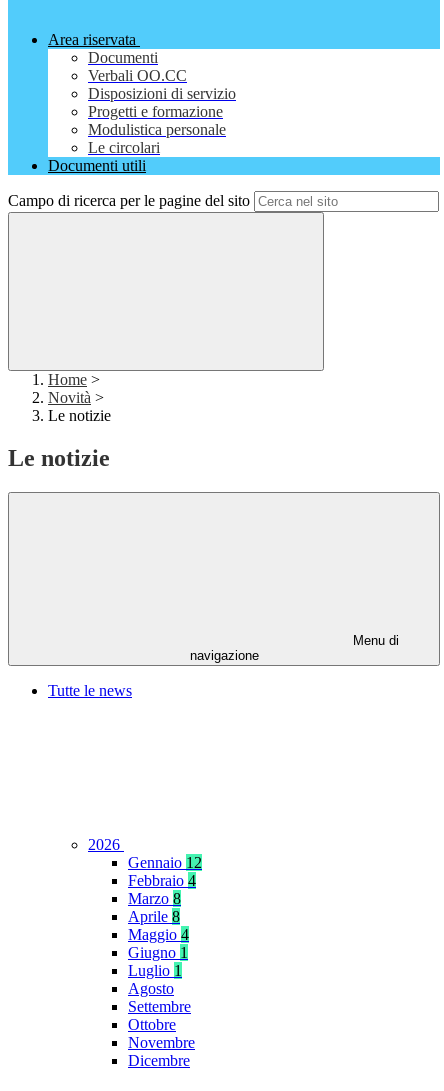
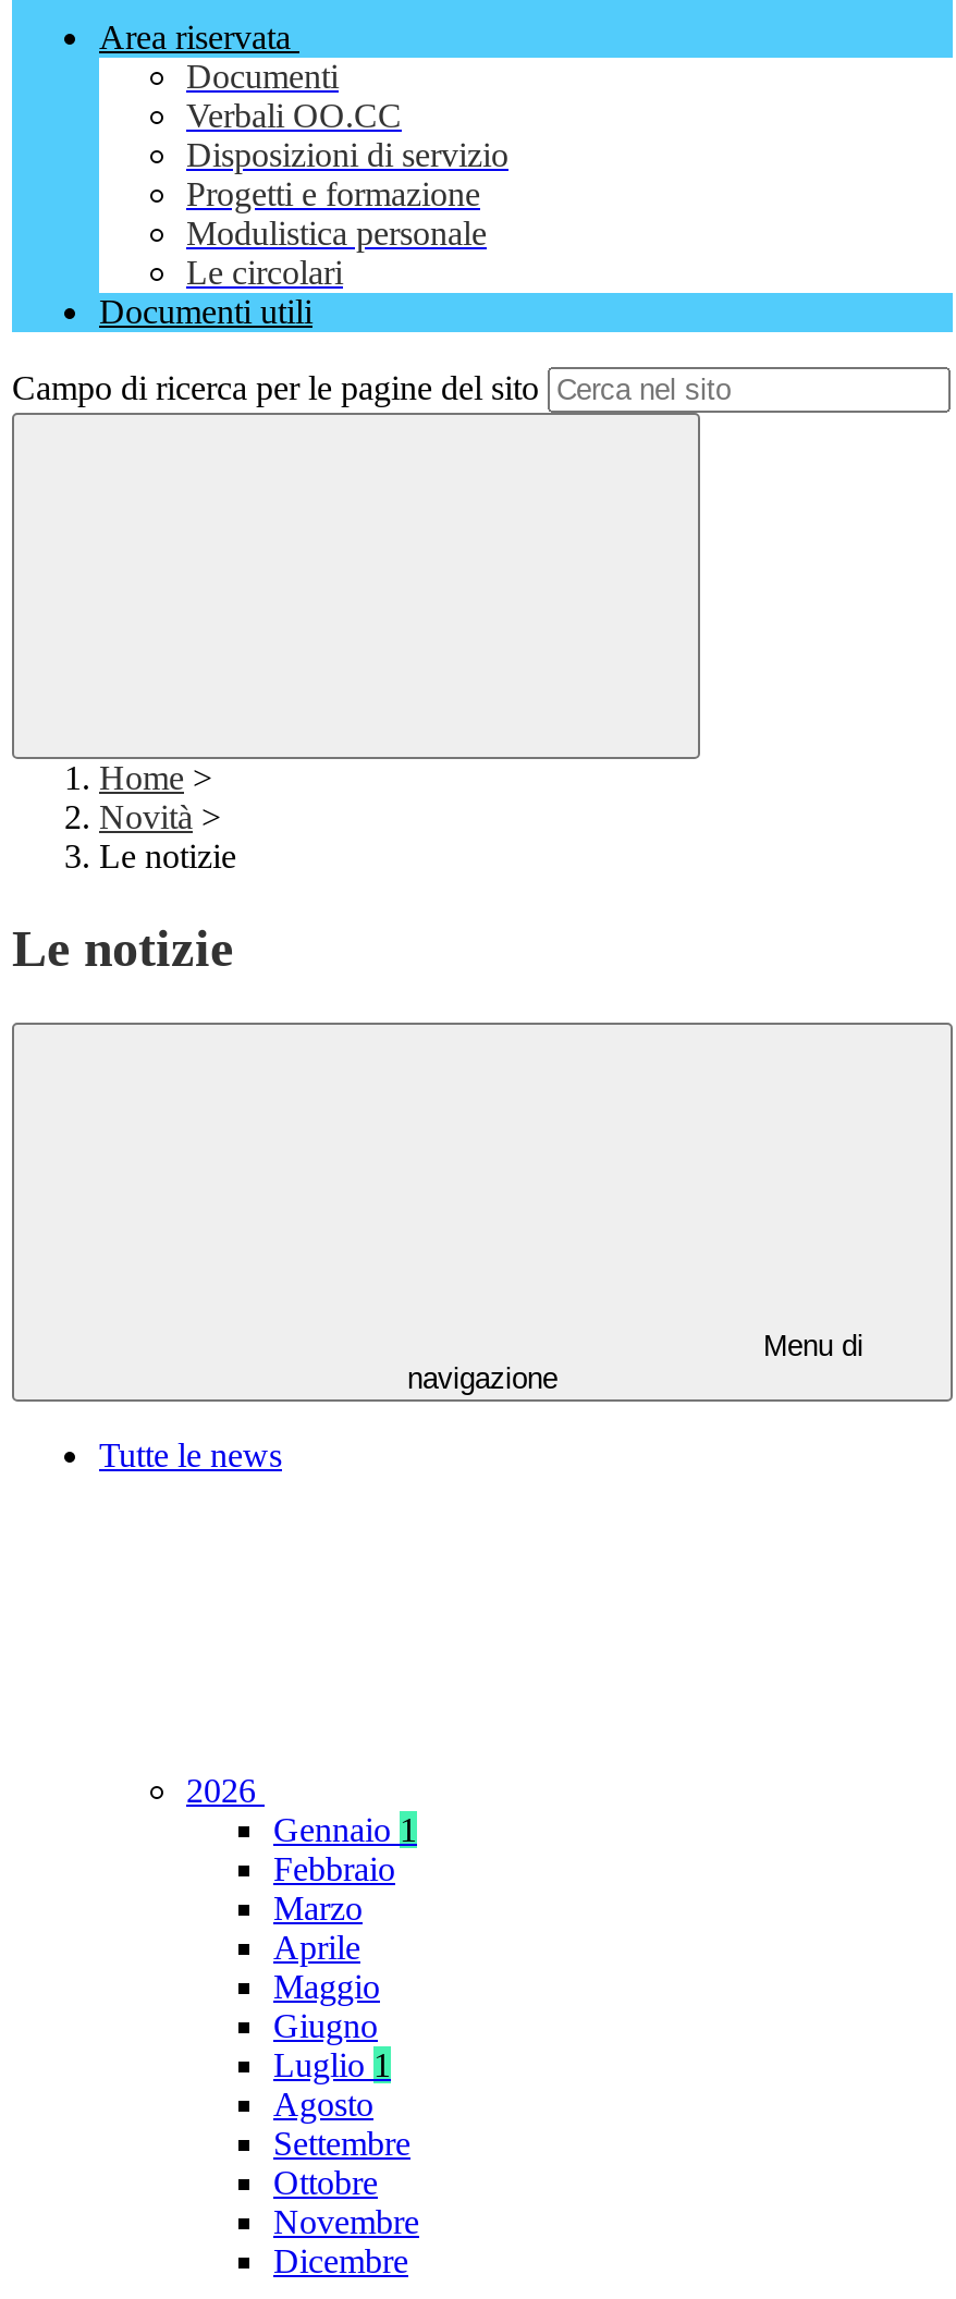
- Gennaio 12
- Febbraio 4
- Marzo 8
- Aprile 8
- Maggio 4
- Giugno 1
+ Gennaio 1
+ Febbraio
+ Marzo
+ Aprile
+ Maggio
+ Giugno
